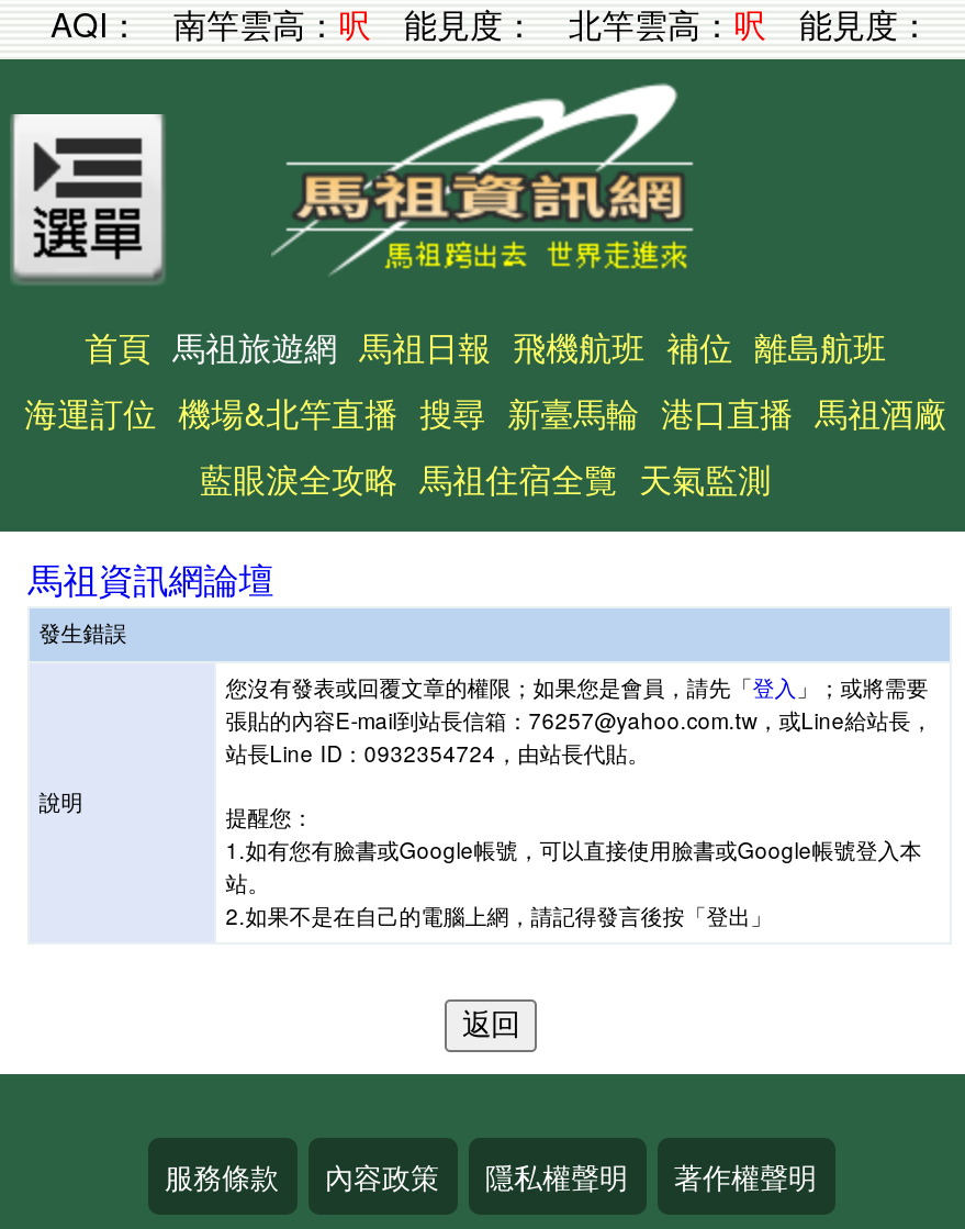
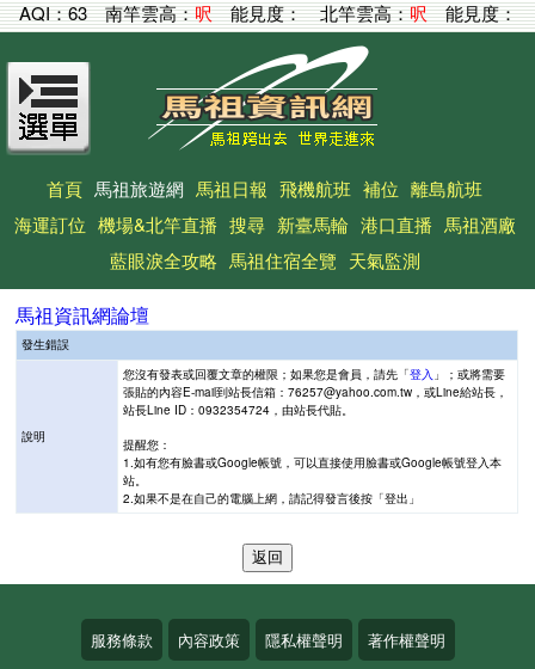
- AQI：
+ AQI：63
